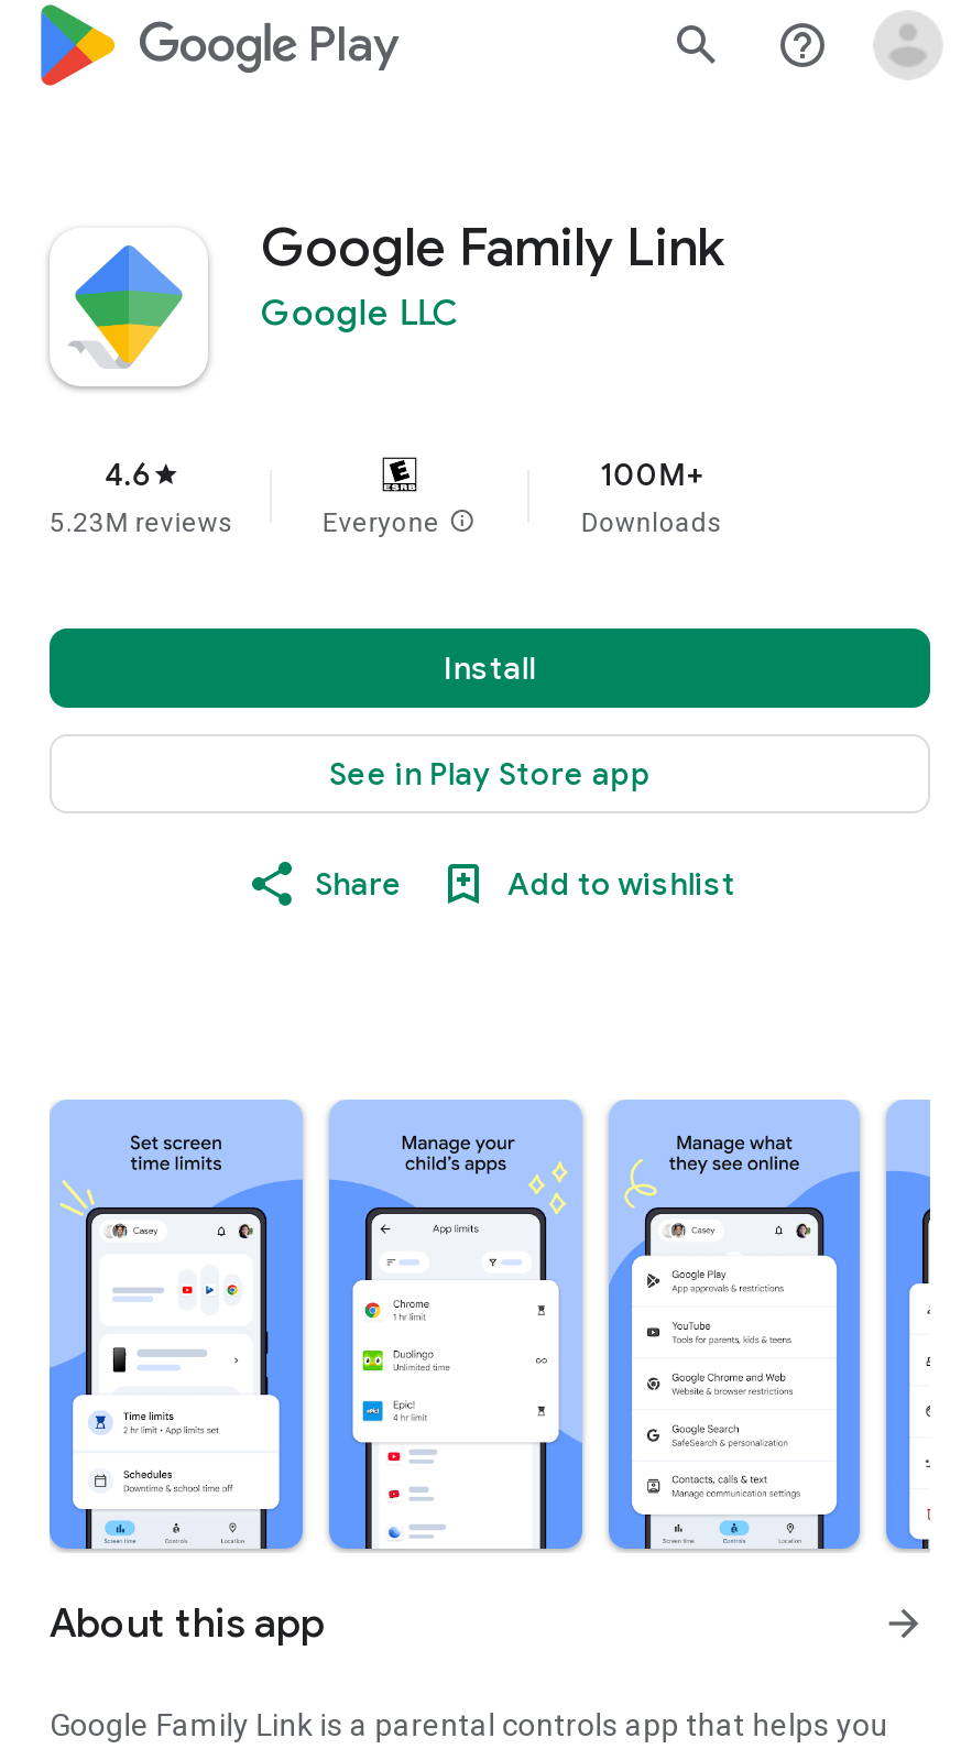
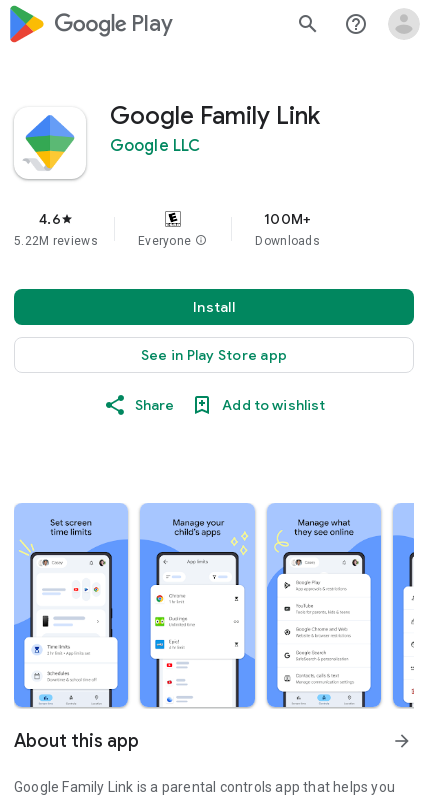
- 5.23M reviews
+ 5.22M reviews
